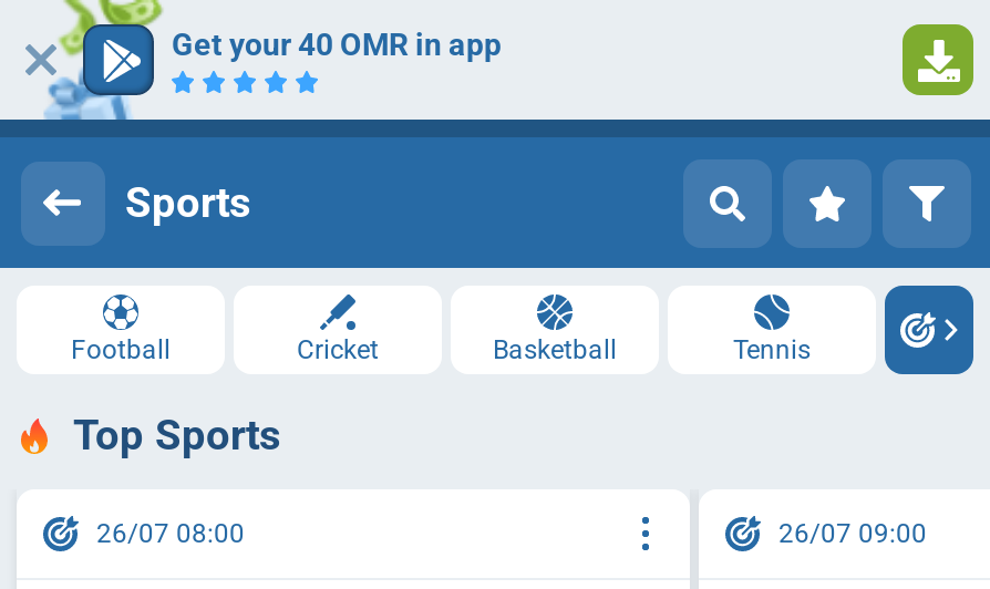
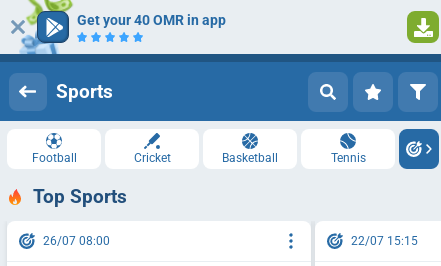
- 26/07 09:00
+ 22/07 15:15
